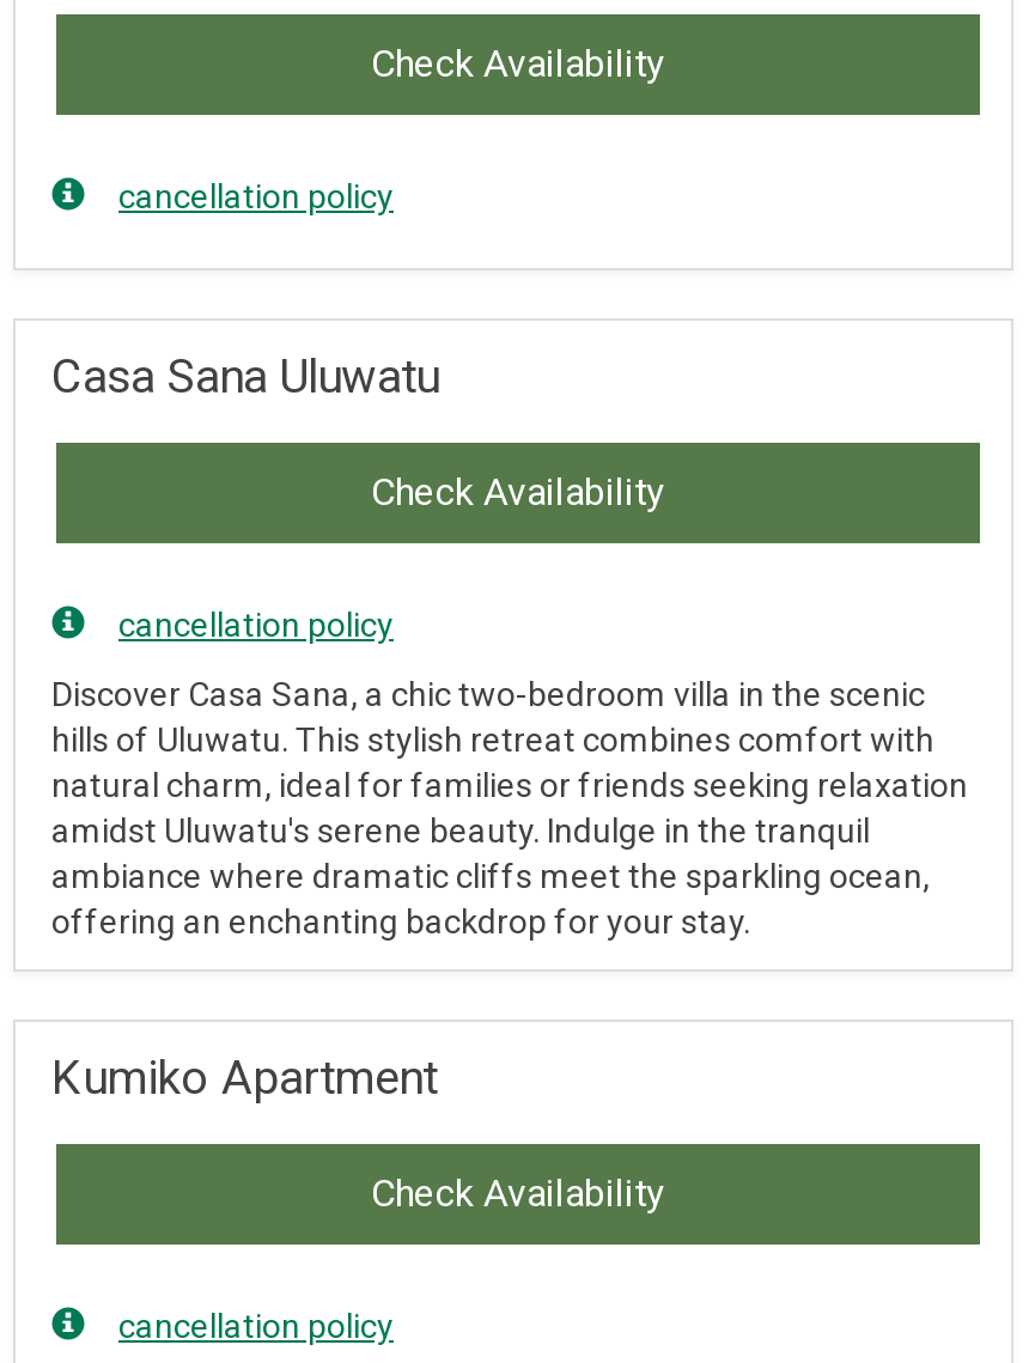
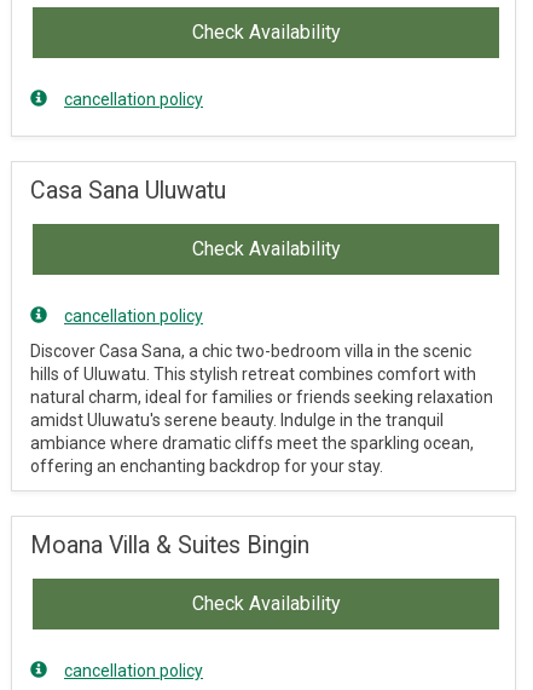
- Kumiko Apartment
+ Moana Villa & Suites Bingin
